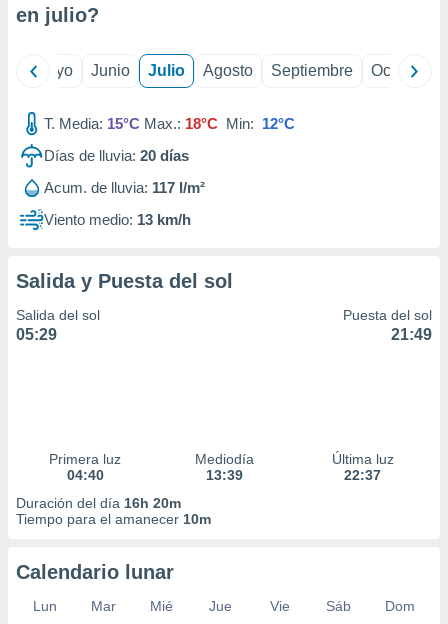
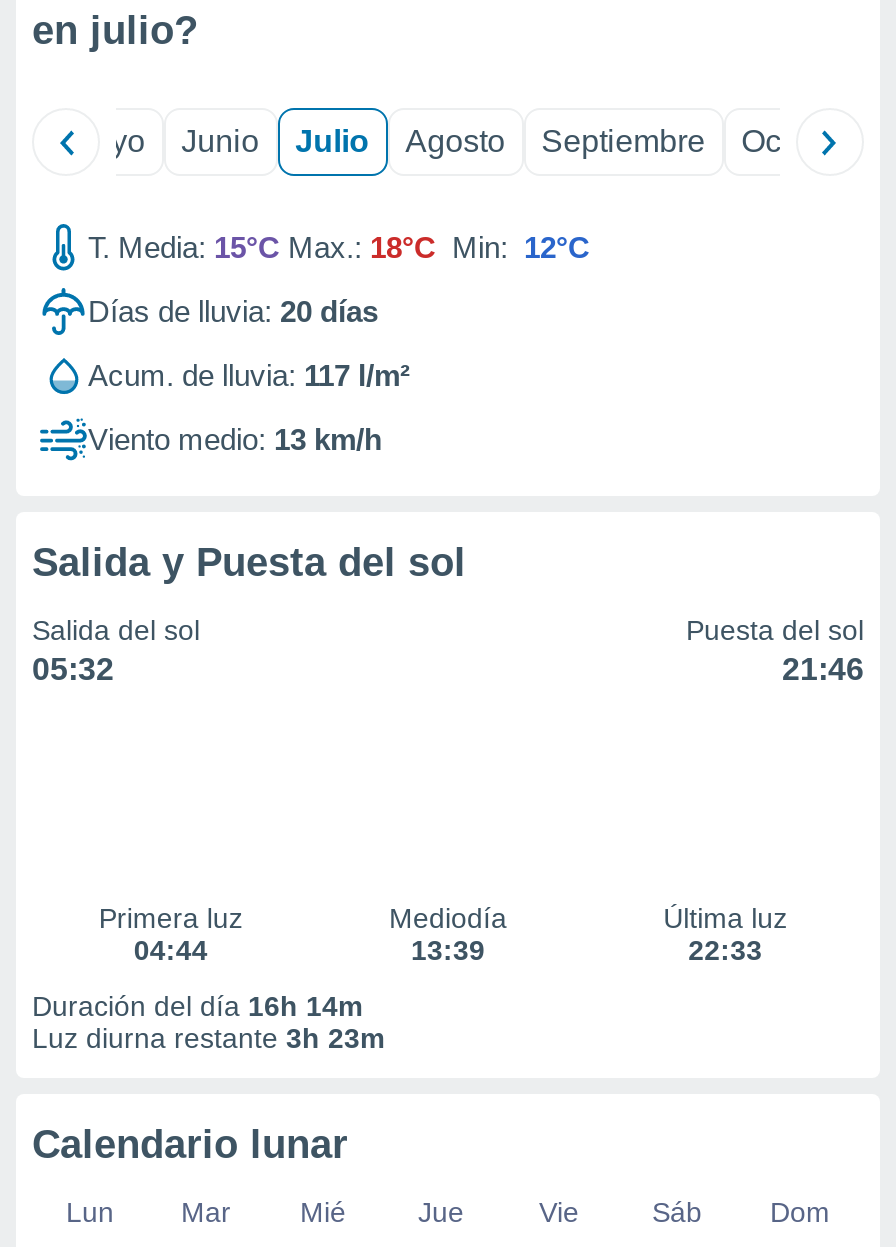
- 05:29
+ 05:32

- 21:49
+ 21:46

- 04:40
+ 04:44

- 22:37
+ 22:33

- Duración del día 16h 20m
- Tiempo para el amanecer 10m
+ Duración del día 16h 14m
+ Luz diurna restante 3h 23m
